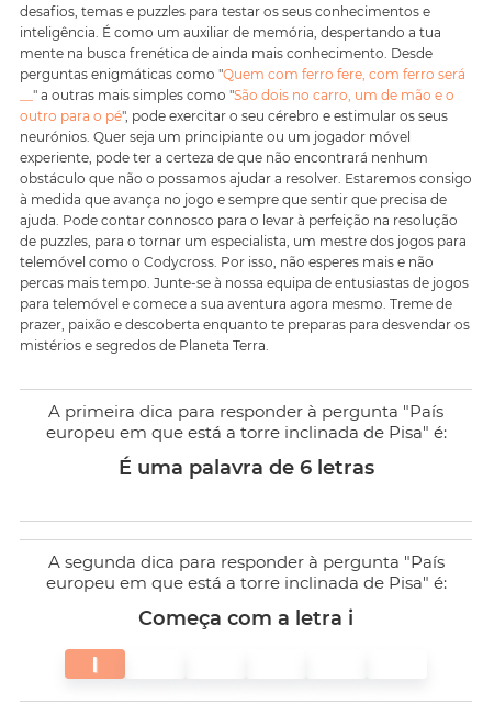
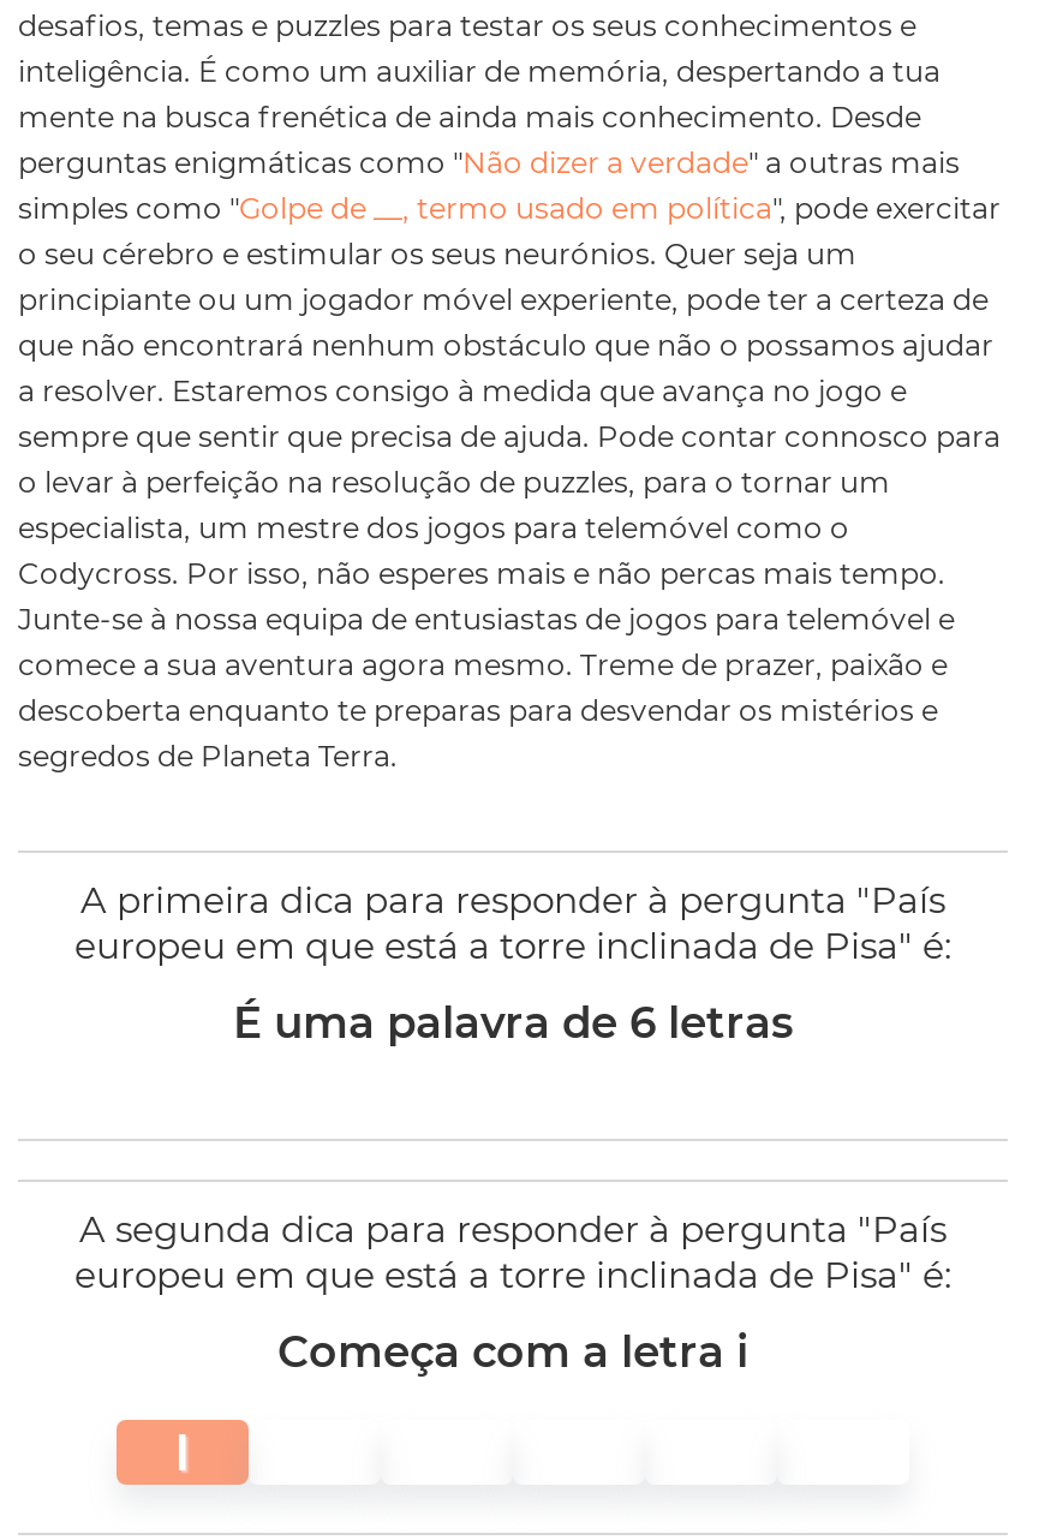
- perguntas enigmáticas como " Quem com ferro fere, com ferro será
- __ " a outras mais simples como " São dois no carro, um de mão e o
- outro para o pé", pode exercitar o seu cérebro e estimular os seus
- neurónios. Quer seja um principiante ou um jogador móvel
- experiente, pode ter a certeza de que não encontrará nenhum
- obstáculo que não o possamos ajudar a resolver. Estaremos consigo
- à medida que avança no jogo e sempre que sentir que precisa de
- ajuda. Pode contar connosco para o levar à perfeição na resolução
- de puzzles, para o tornar um especialista, um mestre dos jogos para
- telemóvel como o Codycross. Por isso, não esperes mais e não
- percas mais tempo. Junte-se à nossa equipa de entusiastas de jogos
- para telemóvel e comece a sua aventura agora mesmo. Treme de
- prazer, paixão e descoberta enquanto te preparas para desvendar os
- mistérios e segredos de Planeta Terra.
+ perguntas enigmáticas como " Não dizer a verdade" a outras mais
+ simples como " Golpe de __, termo usado em política", pode exercitar
+ o seu cérebro e estimular os seus neurónios. Quer seja um
+ principiante ou um jogador móvel experiente, pode ter a certeza de
+ que não encontrará nenhum obstáculo que não o possamos ajudar
+ a resolver. Estaremos consigo à medida que avança no jogo e
+ sempre que sentir que precisa de ajuda. Pode contar connosco para
+ o levar à perfeição na resolução de puzzles, para o tornar um
+ especialista, um mestre dos jogos para telemóvel como o
+ Codycross. Por isso, não esperes mais e não percas mais tempo.
+ Junte-se à nossa equipa de entusiastas de jogos para telemóvel e
+ comece a sua aventura agora mesmo. Treme de prazer, paixão e
+ descoberta enquanto te preparas para desvendar os mistérios e
+ segredos de Planeta Terra.
